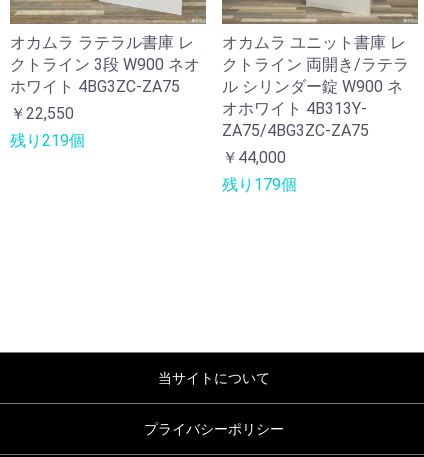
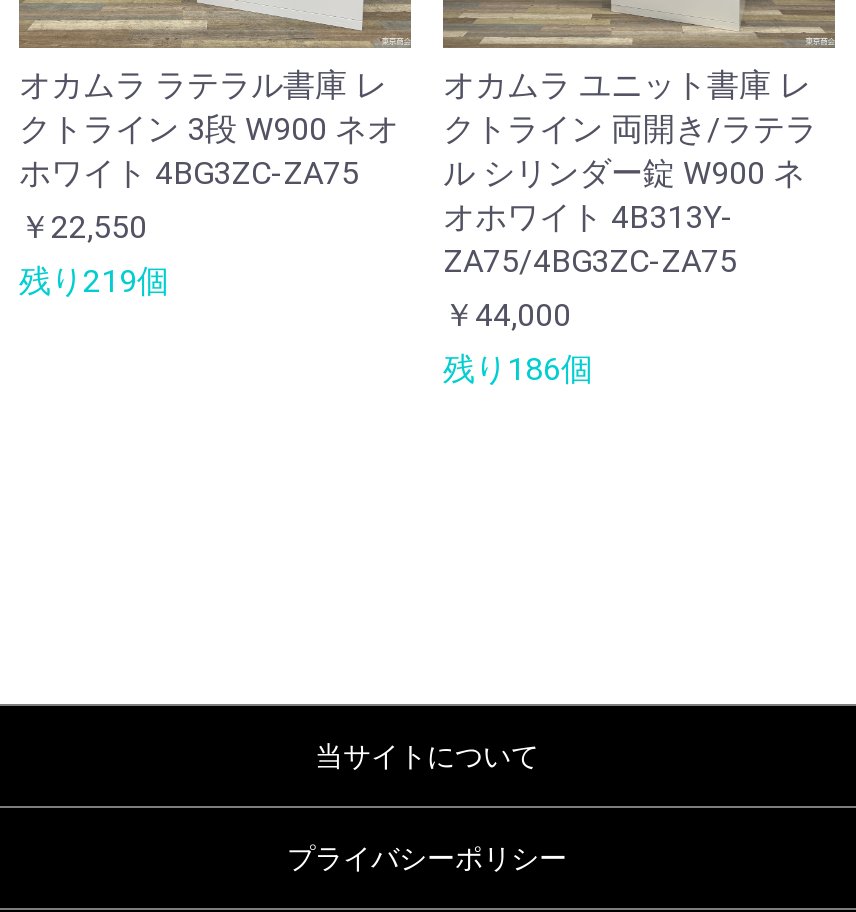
- 残り179個
+ 残り186個
